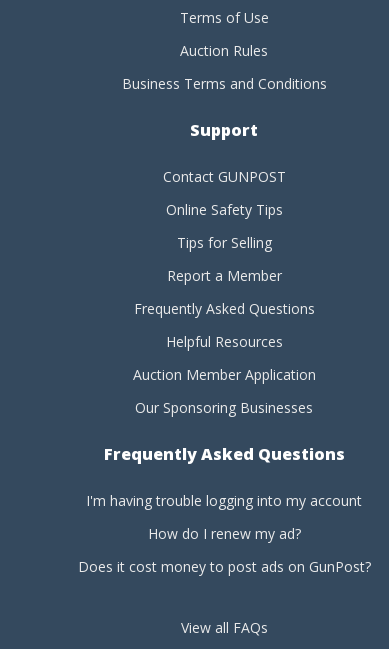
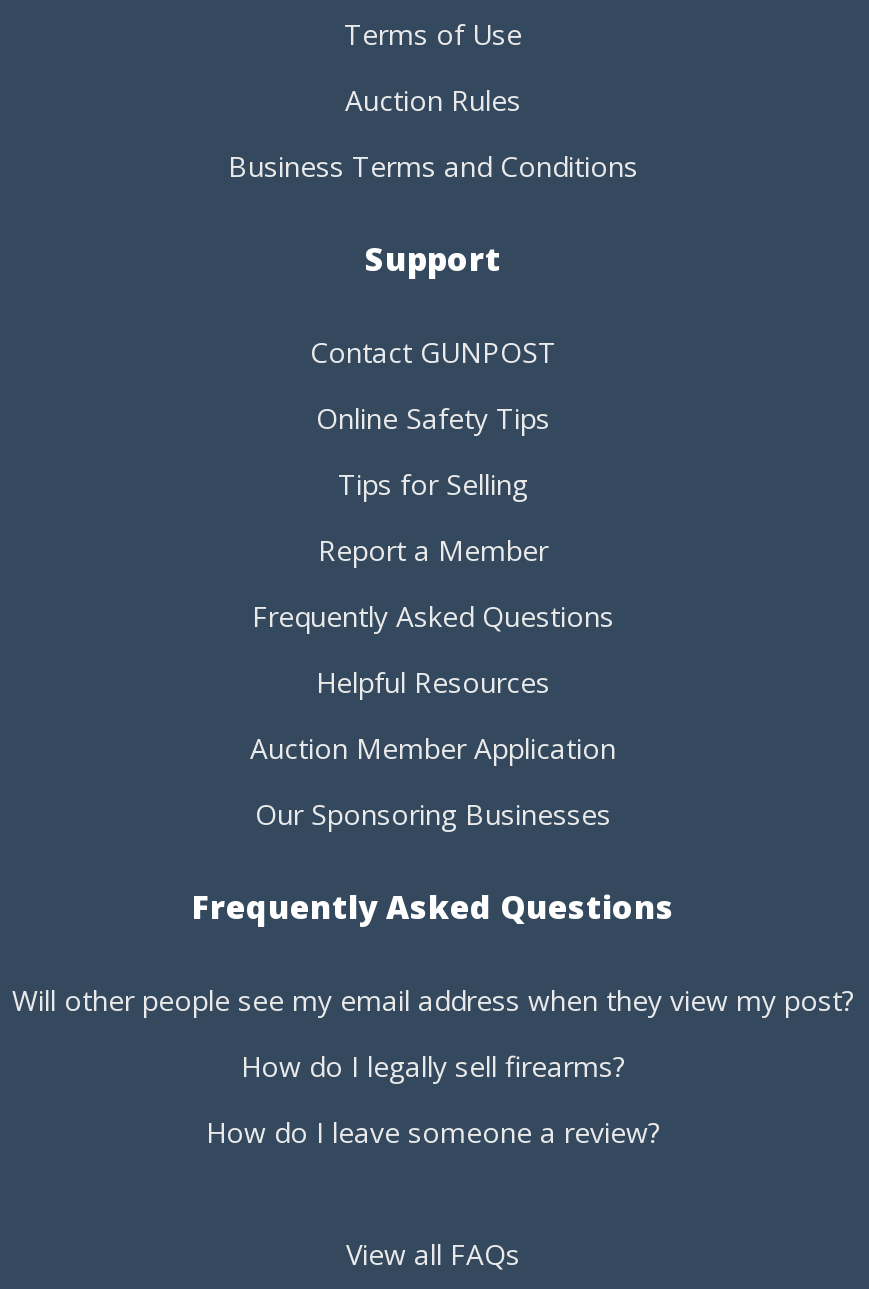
- I'm having trouble logging into my account
+ Will other people see my email address when they view my post?

- How do I renew my ad?
+ How do I legally sell firearms?

- Does it cost money to post ads on GunPost?
+ How do I leave someone a review?
